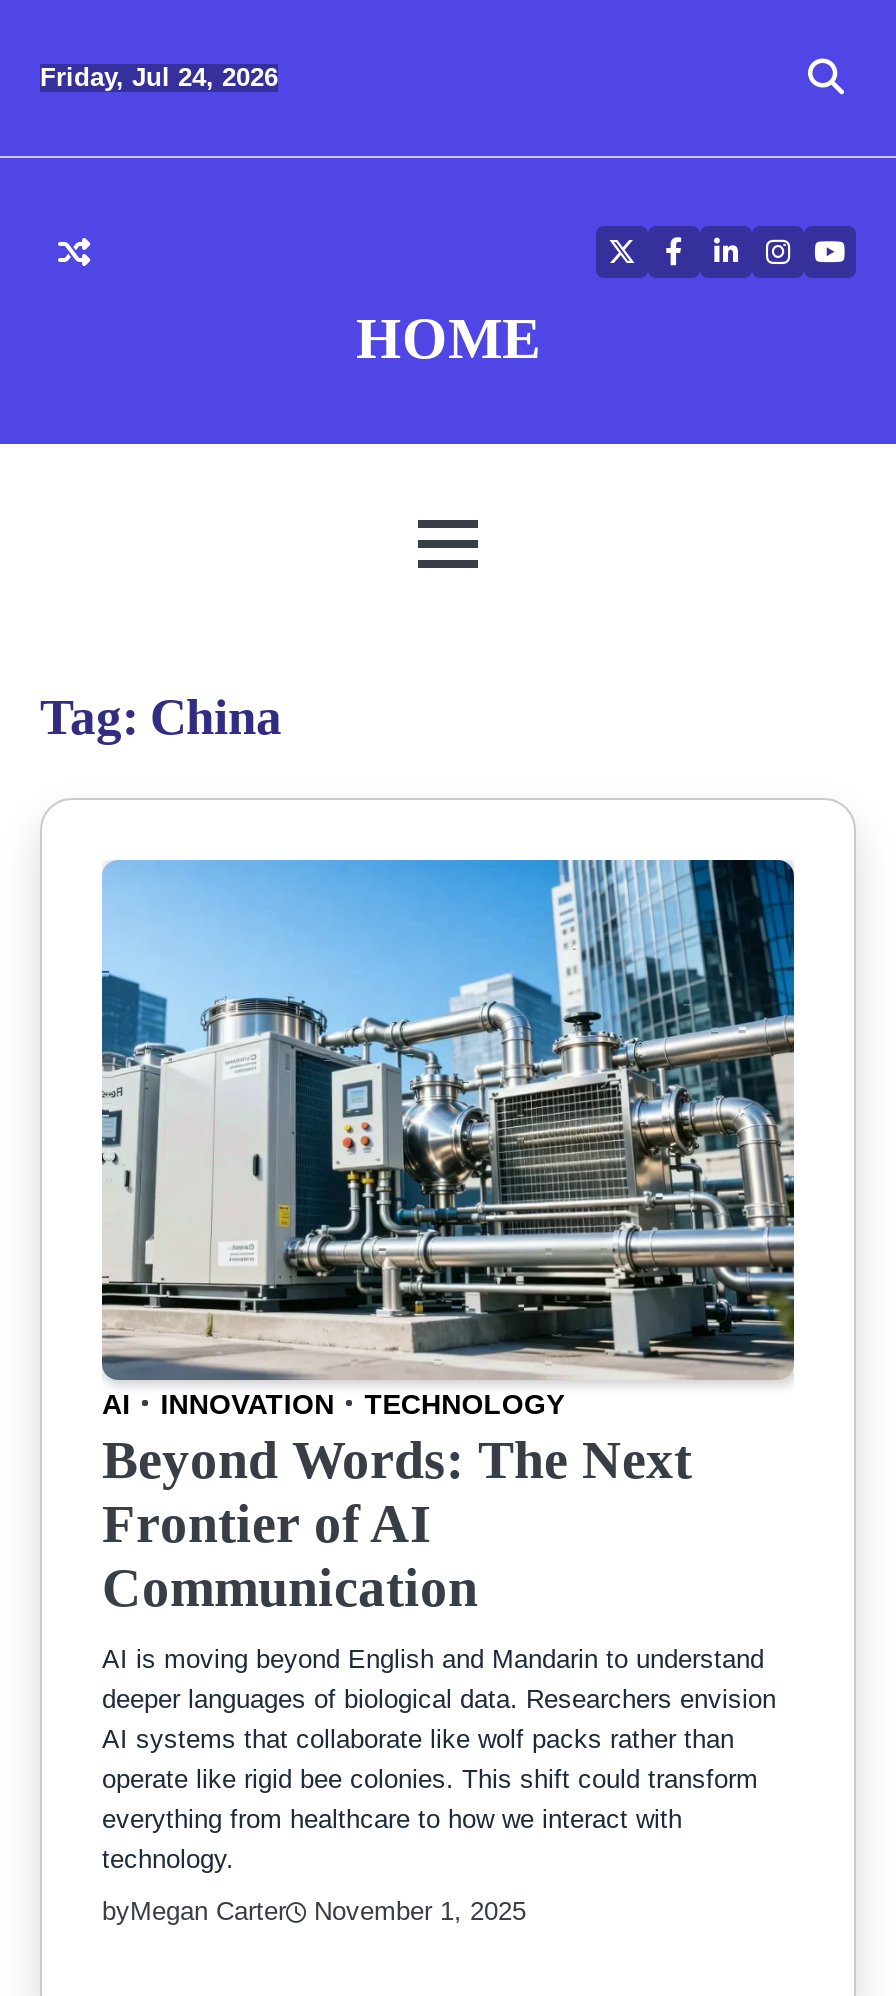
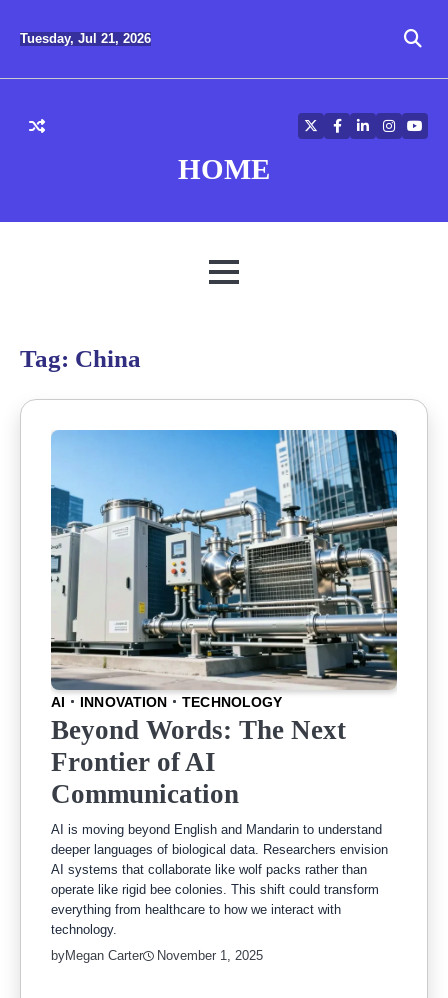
- Friday, Jul 24, 2026
+ Tuesday, Jul 21, 2026
